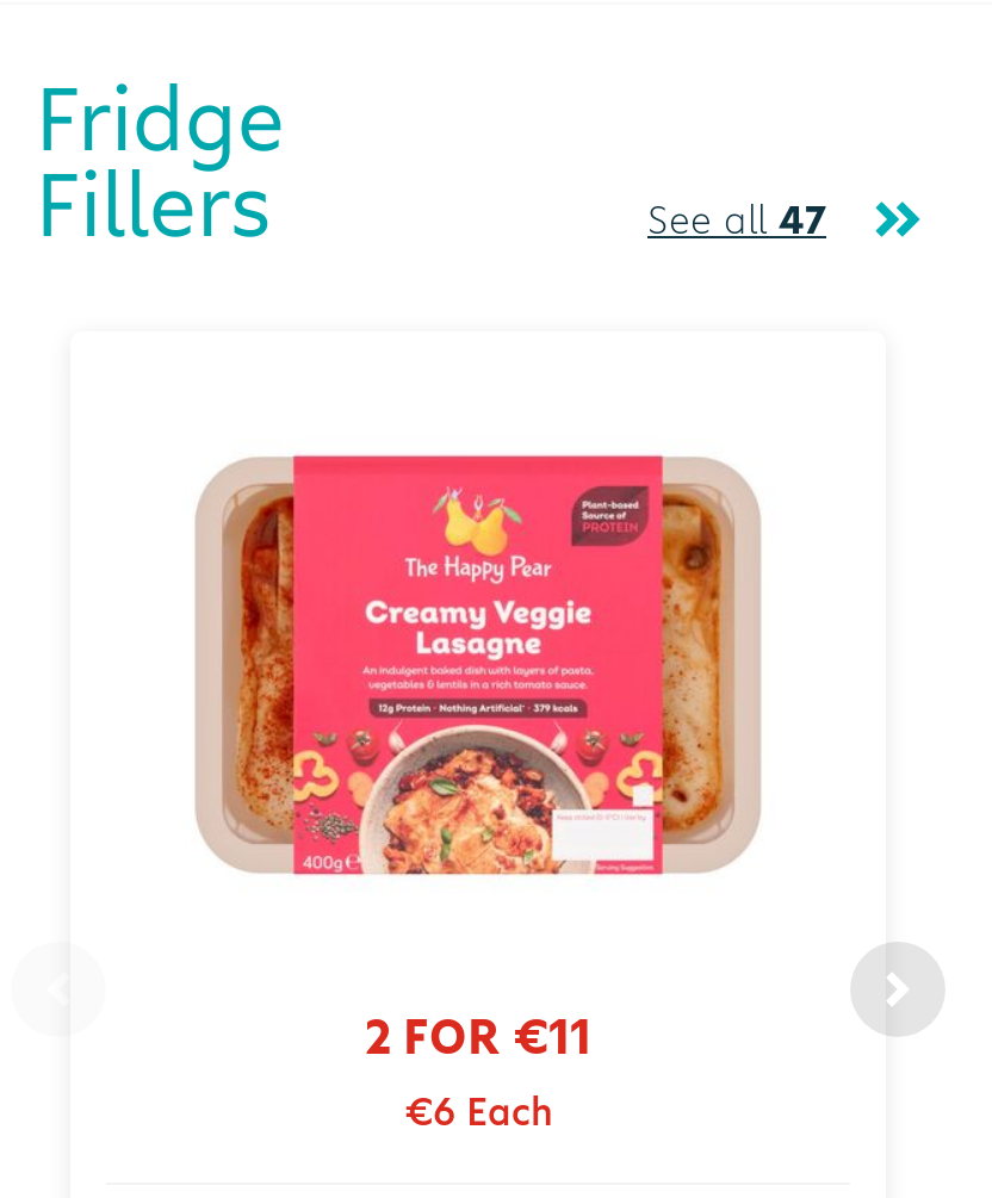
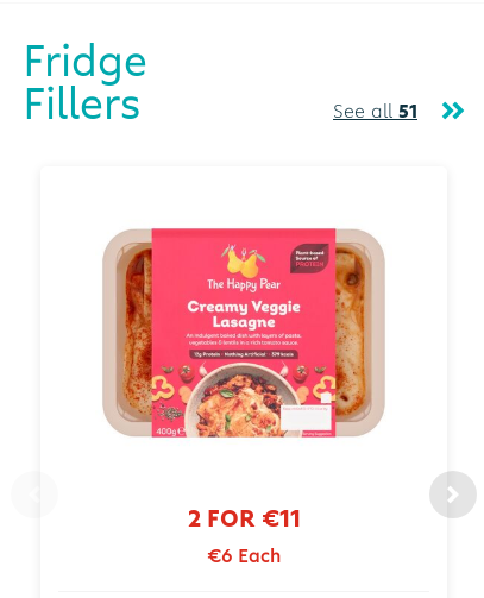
- See all 47
+ See all 51
